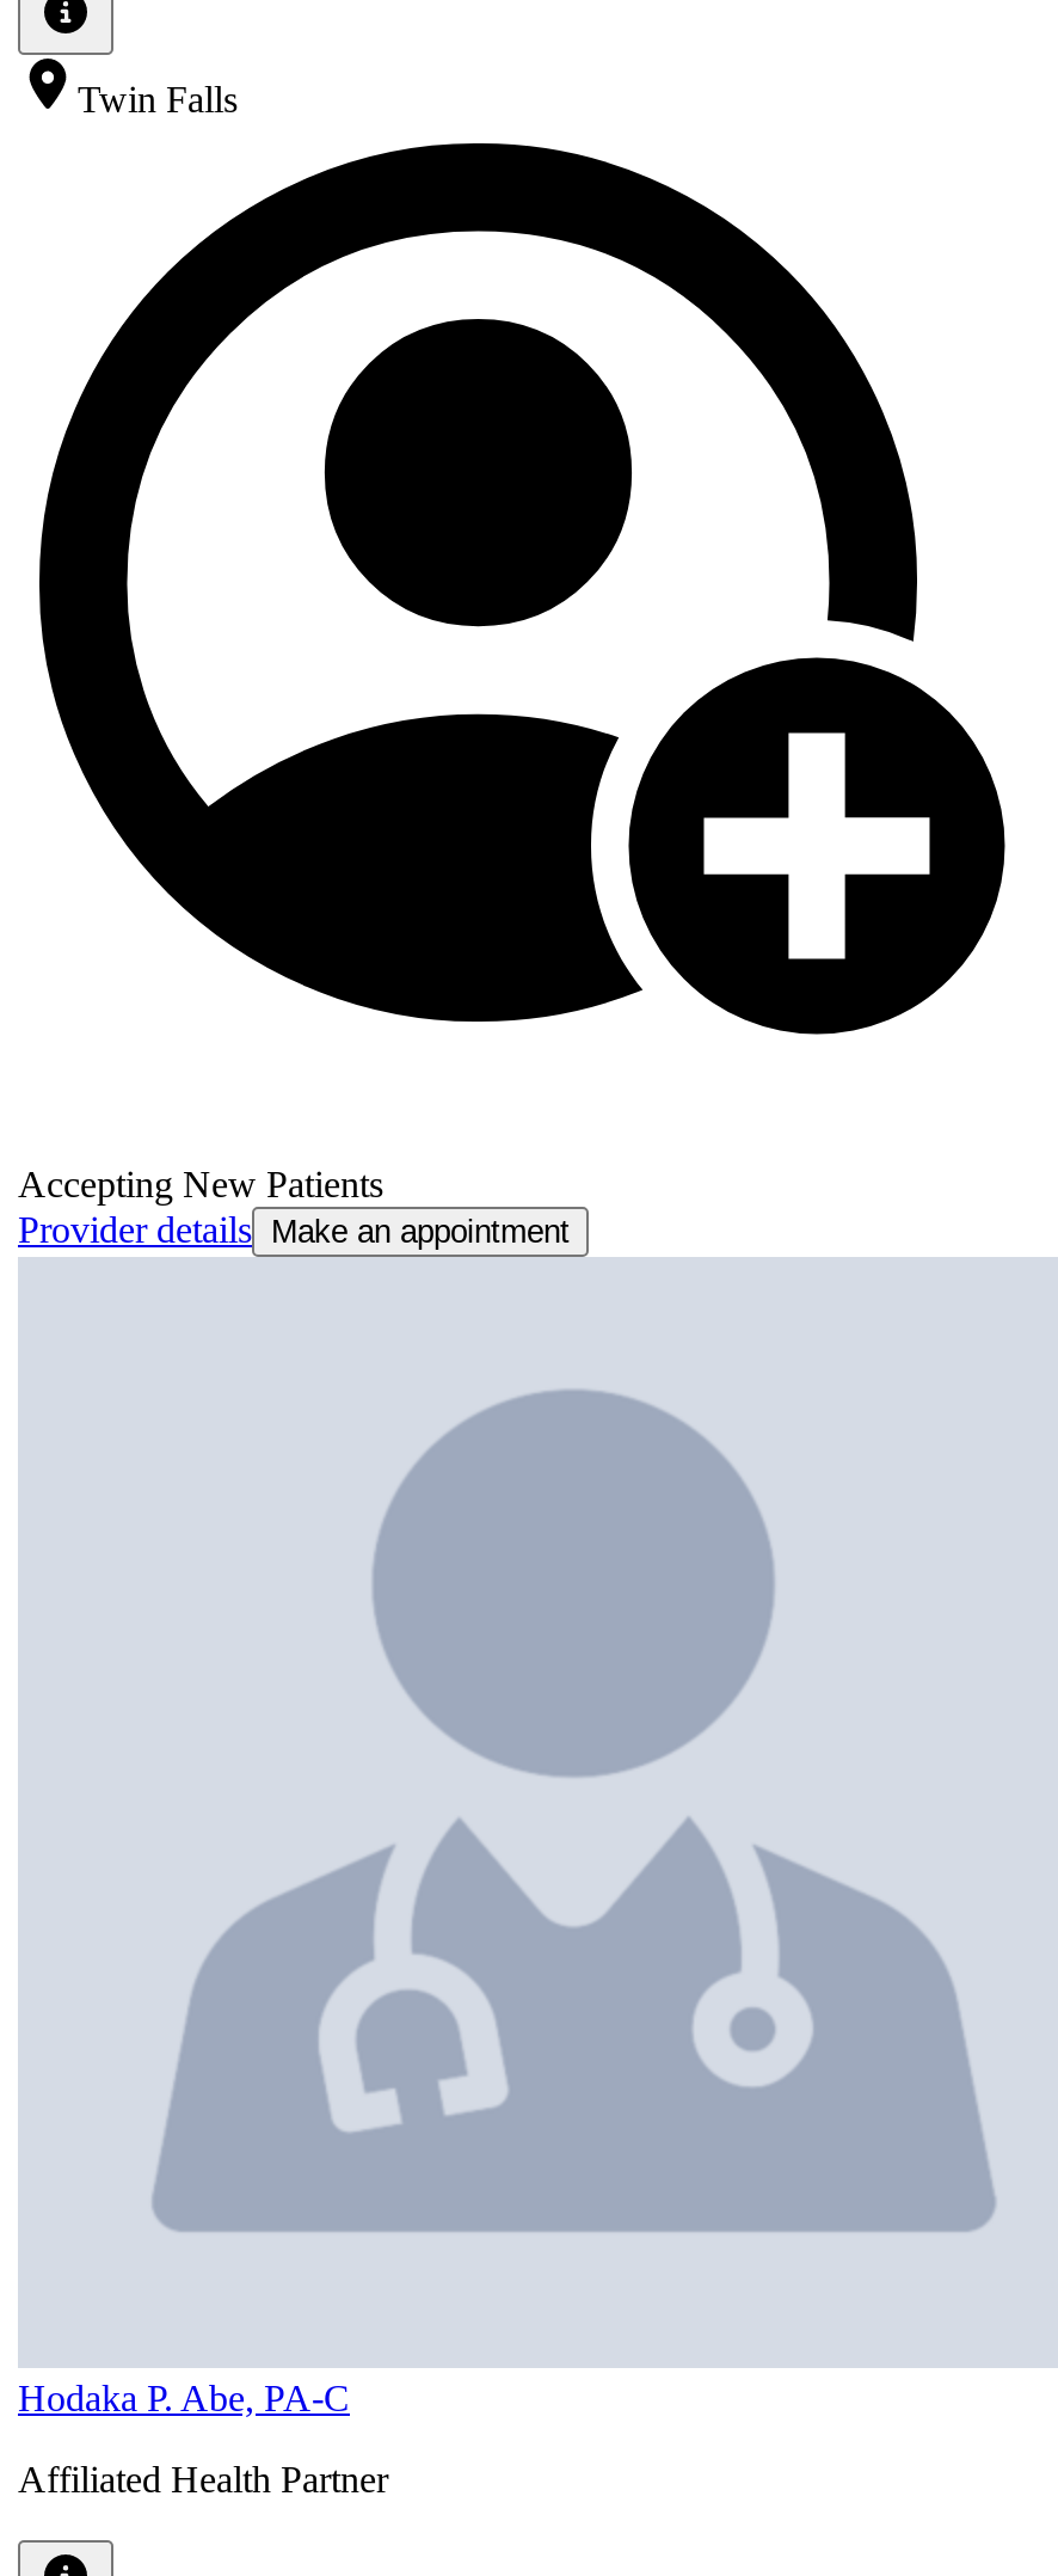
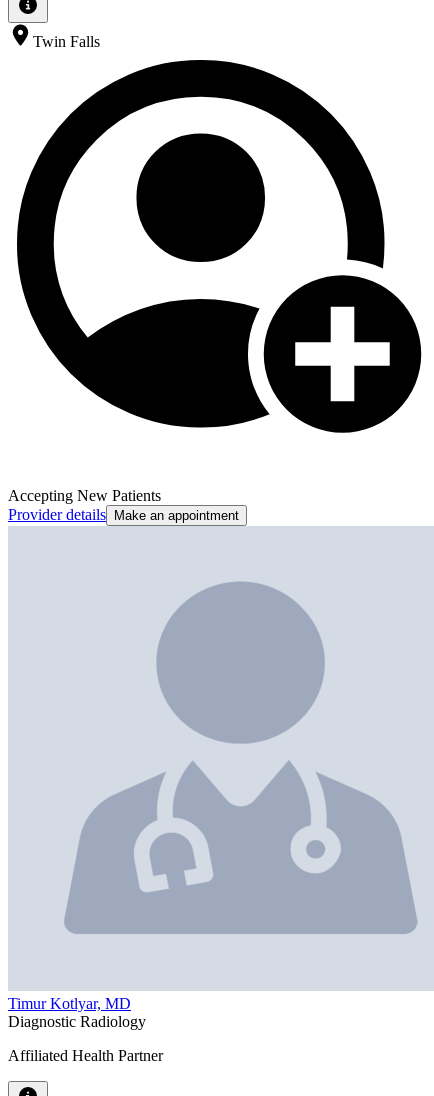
- Hodaka P. Abe, PA-C
+ Timur Kotlyar, MD
+ Diagnostic Radiology
